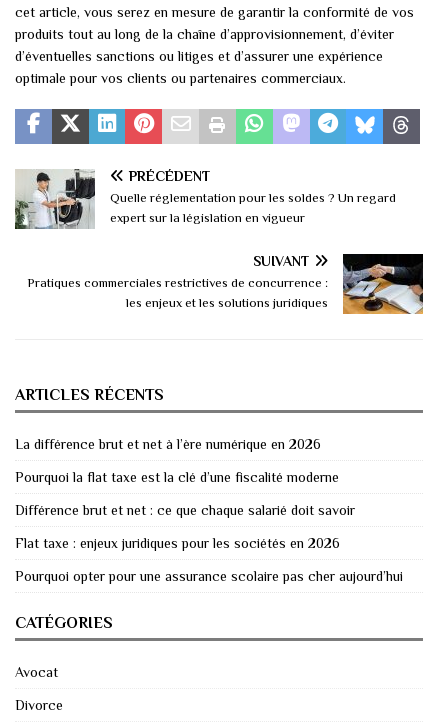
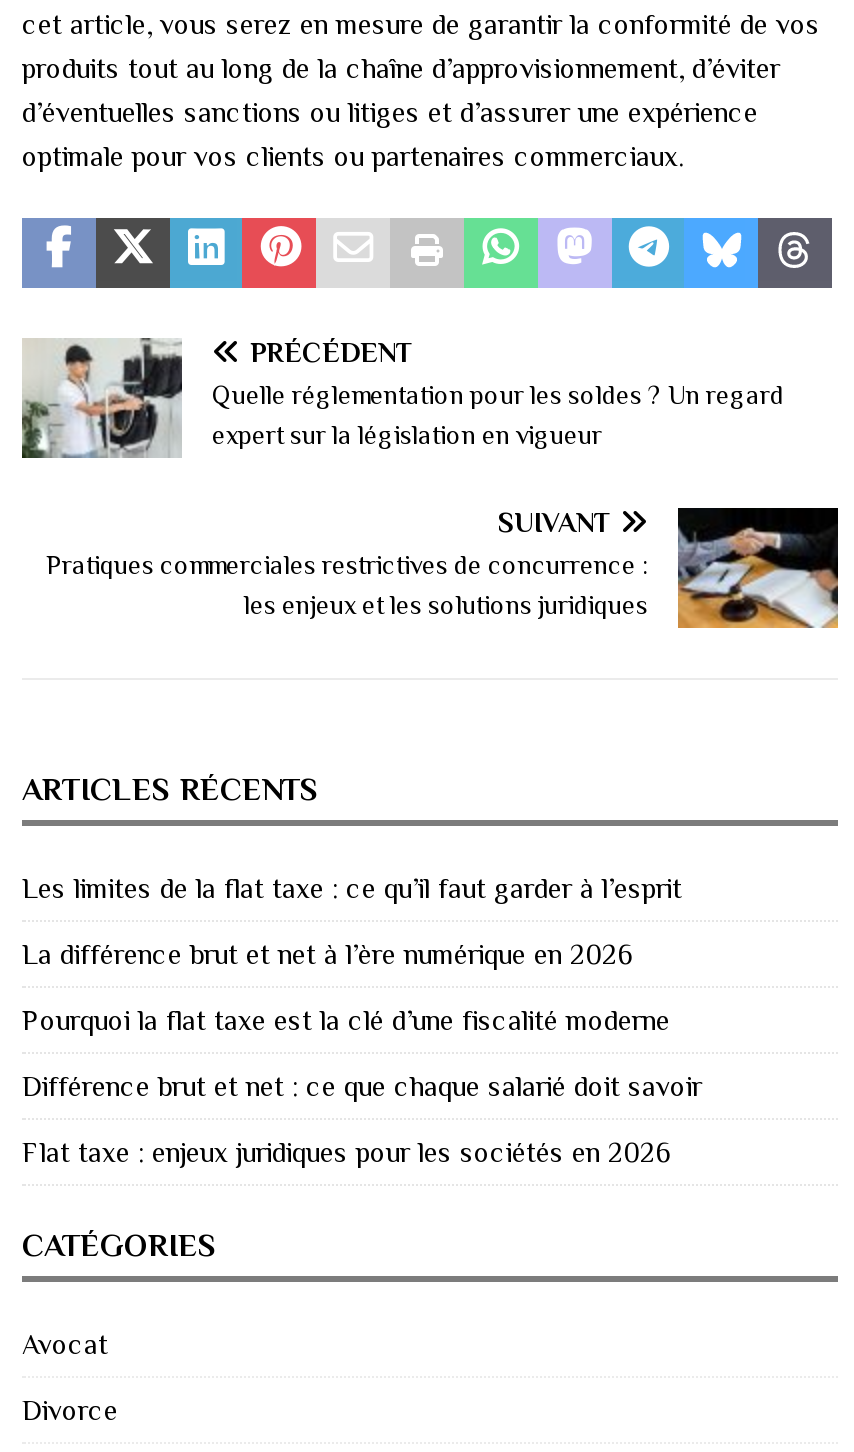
+ Les limites de la flat taxe : ce qu’il faut garder à l’esprit

moved down: La différence brut et net à l’ère numérique en 2026 | Pourquoi la flat taxe est la clé d’une fiscalité moderne | Différence brut et net : ce que chaque salarié doit savoir | Flat taxe : enjeux juridiques pour les sociétés en 2026

- Pourquoi opter pour une assurance scolaire pas cher aujourd’hui
